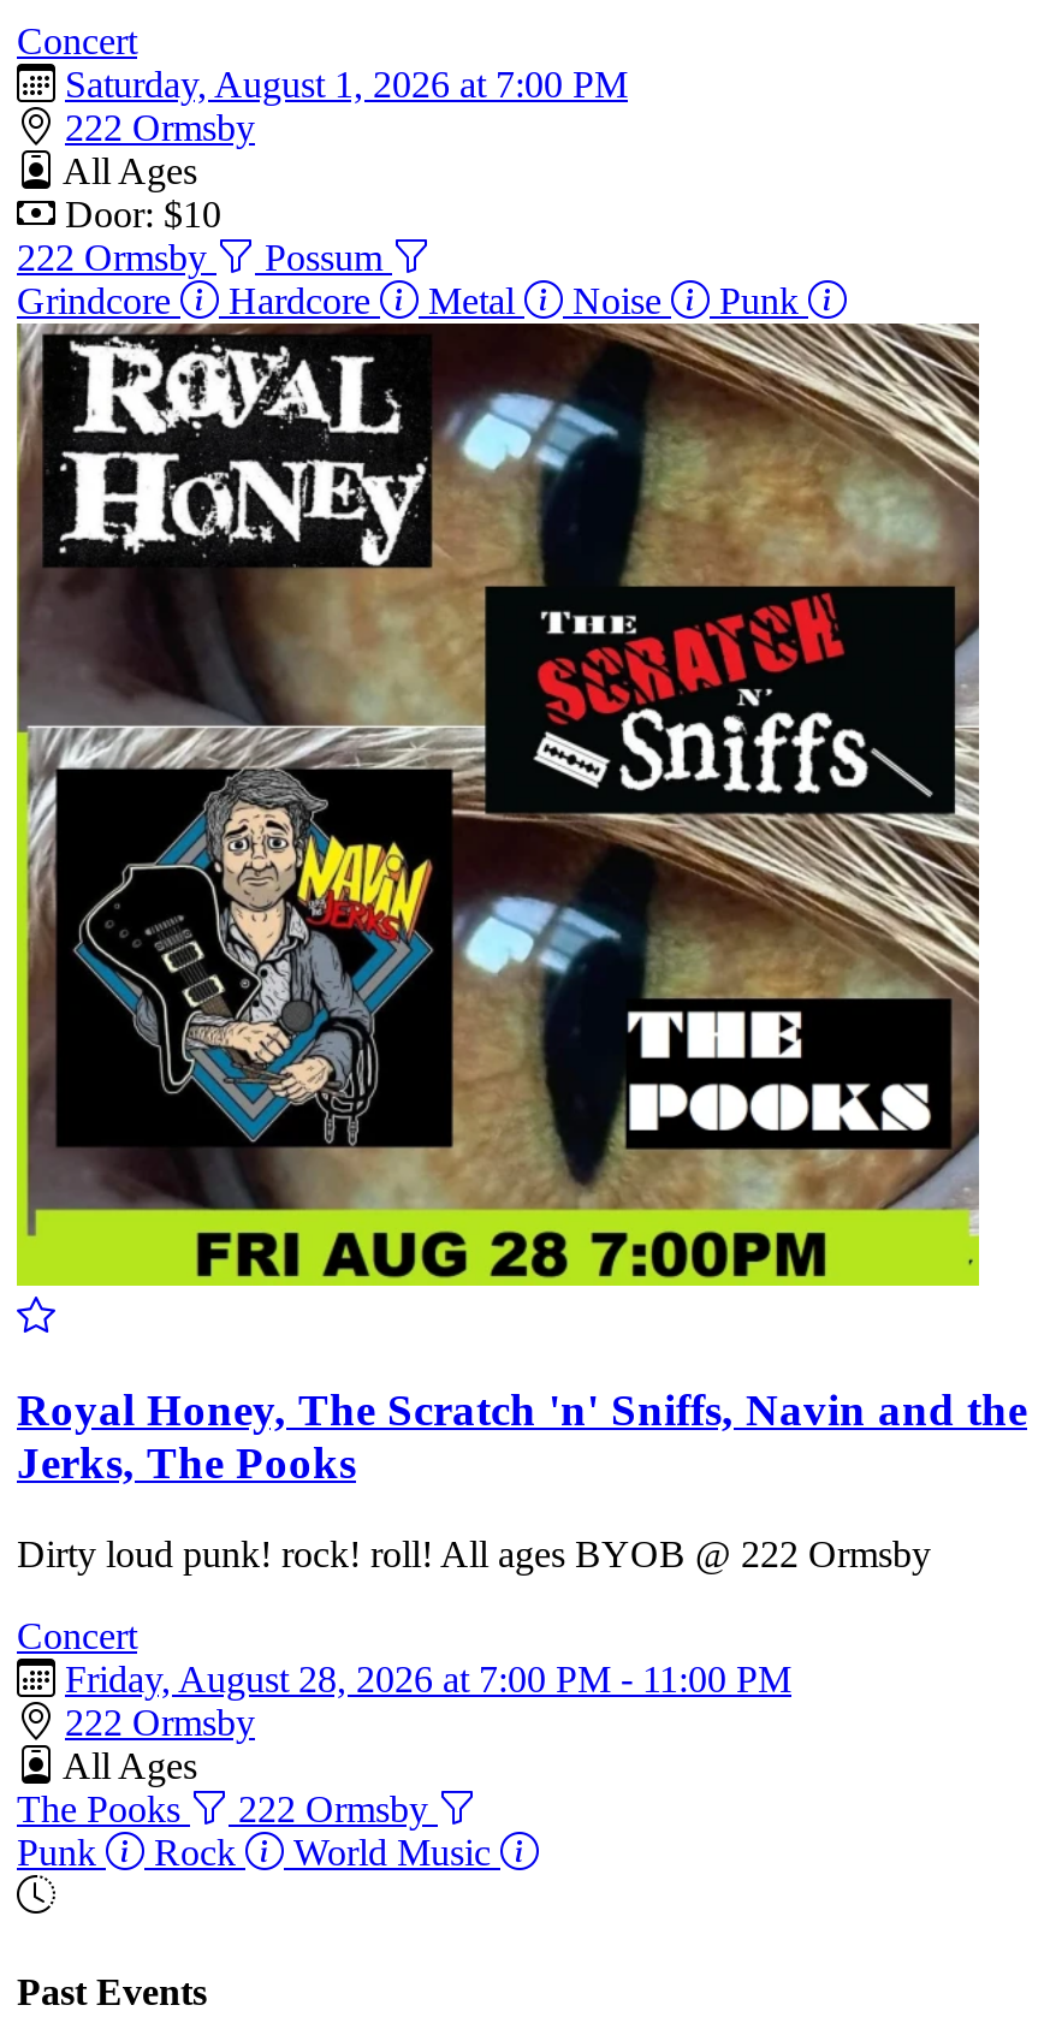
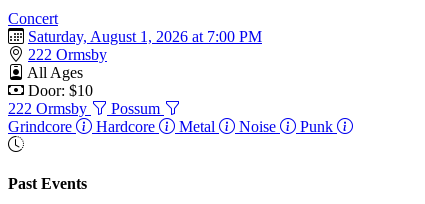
- [image]
- Royal Honey, The Scratch 'n' Sniffs, Navin and the
- Jerks, The Pooks
- Dirty loud punk! rock! roll! All ages BYOB @ 222 Ormsby
- Concert
- Friday, August 28, 2026 at 7:00 PM - 11:00 PM
- 222 Ormsby
- All Ages
- The Pooks
- 222 Ormsby
- Punk
- Rock
- World Music
